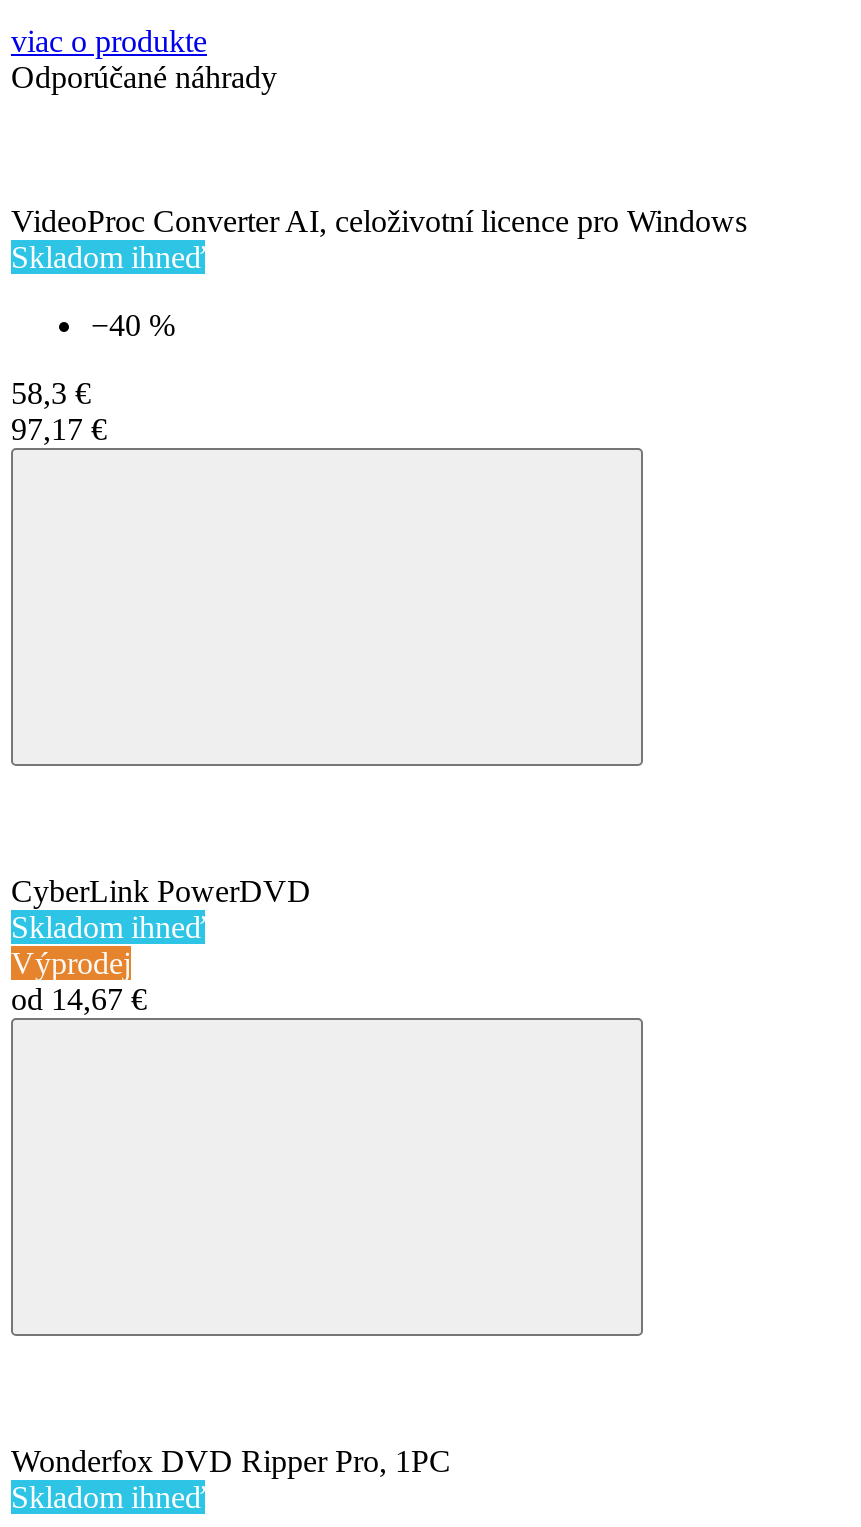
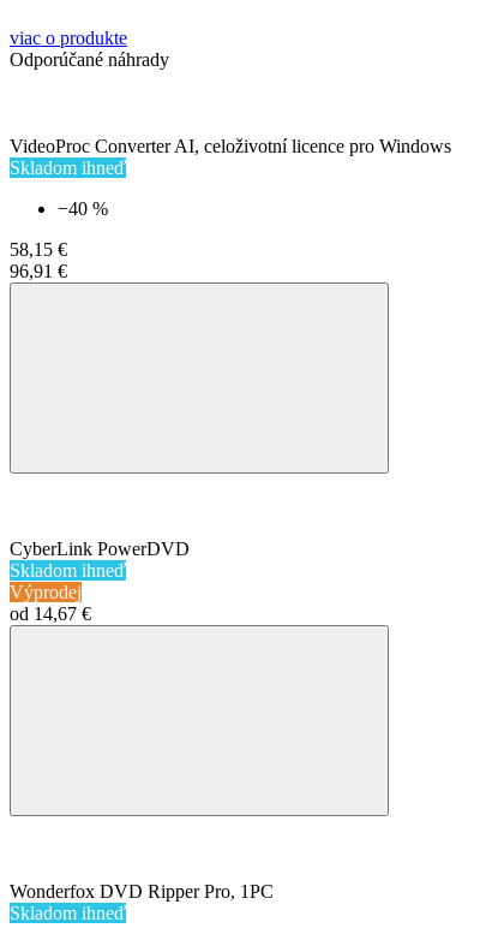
- 58,3 €
+ 58,15 €

- 97,17 €
+ 96,91 €
